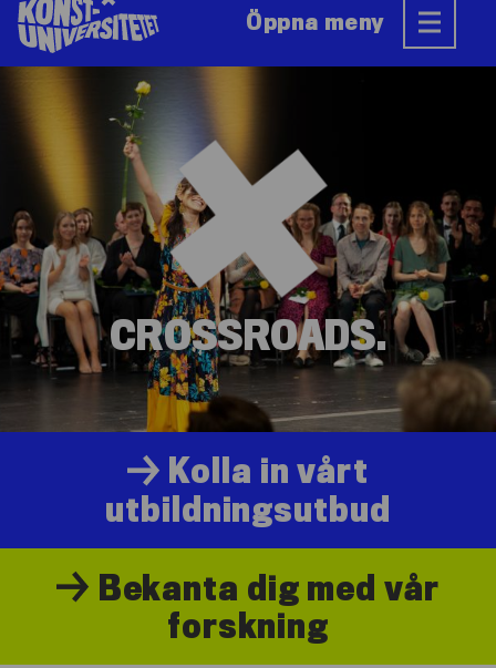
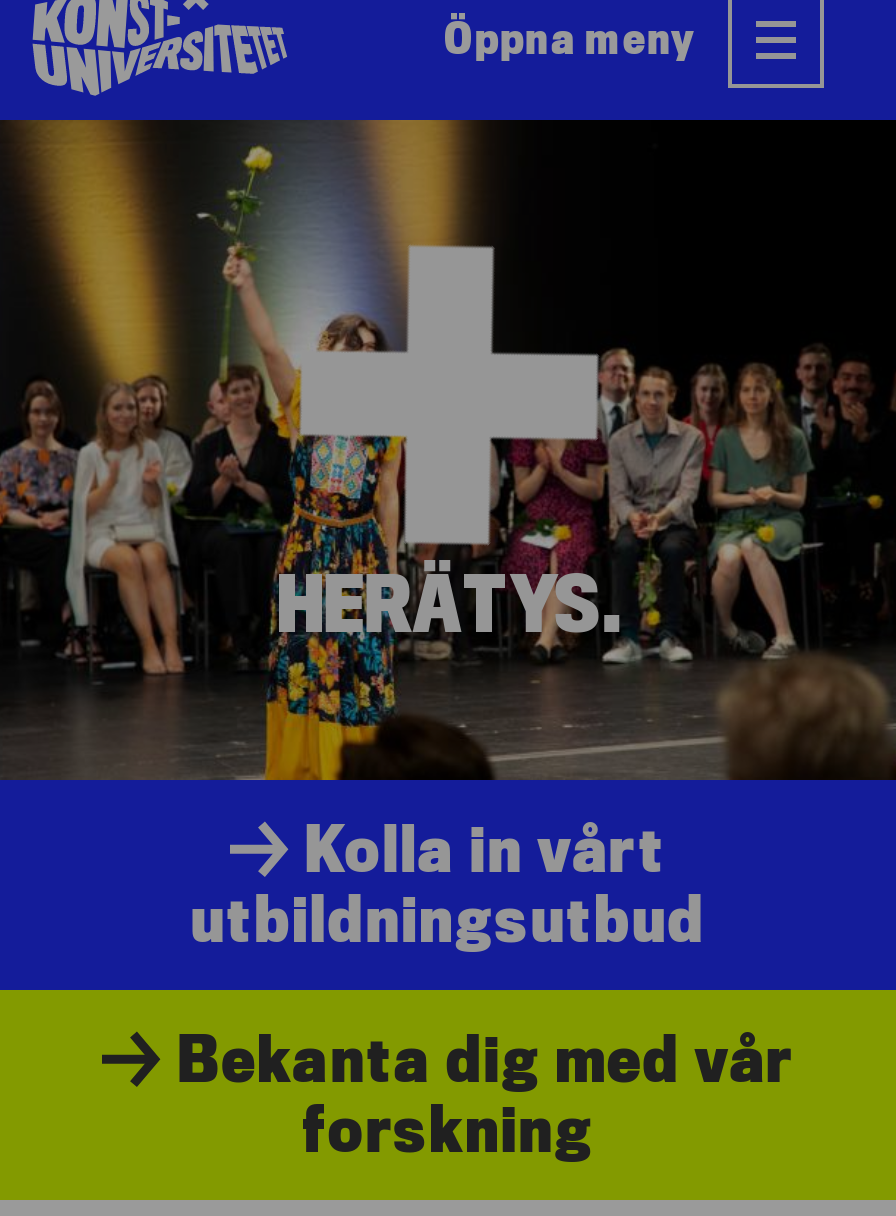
- [image]
- CROSSROADS.
+ [image]
+ HERÄTYS.
